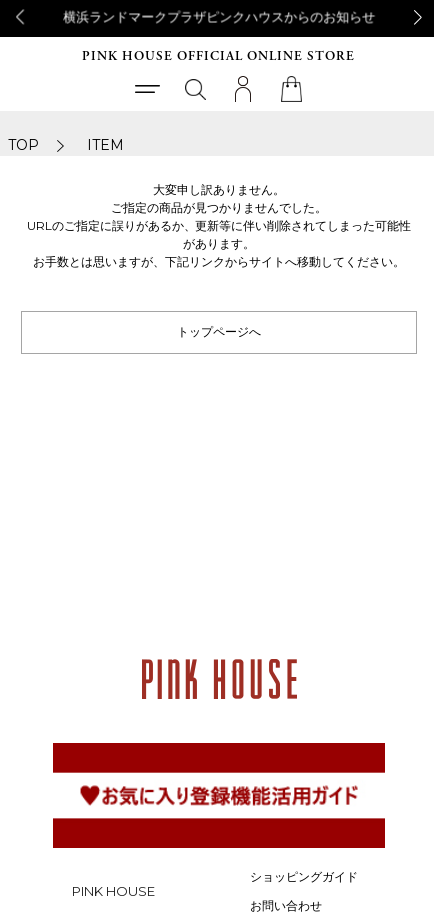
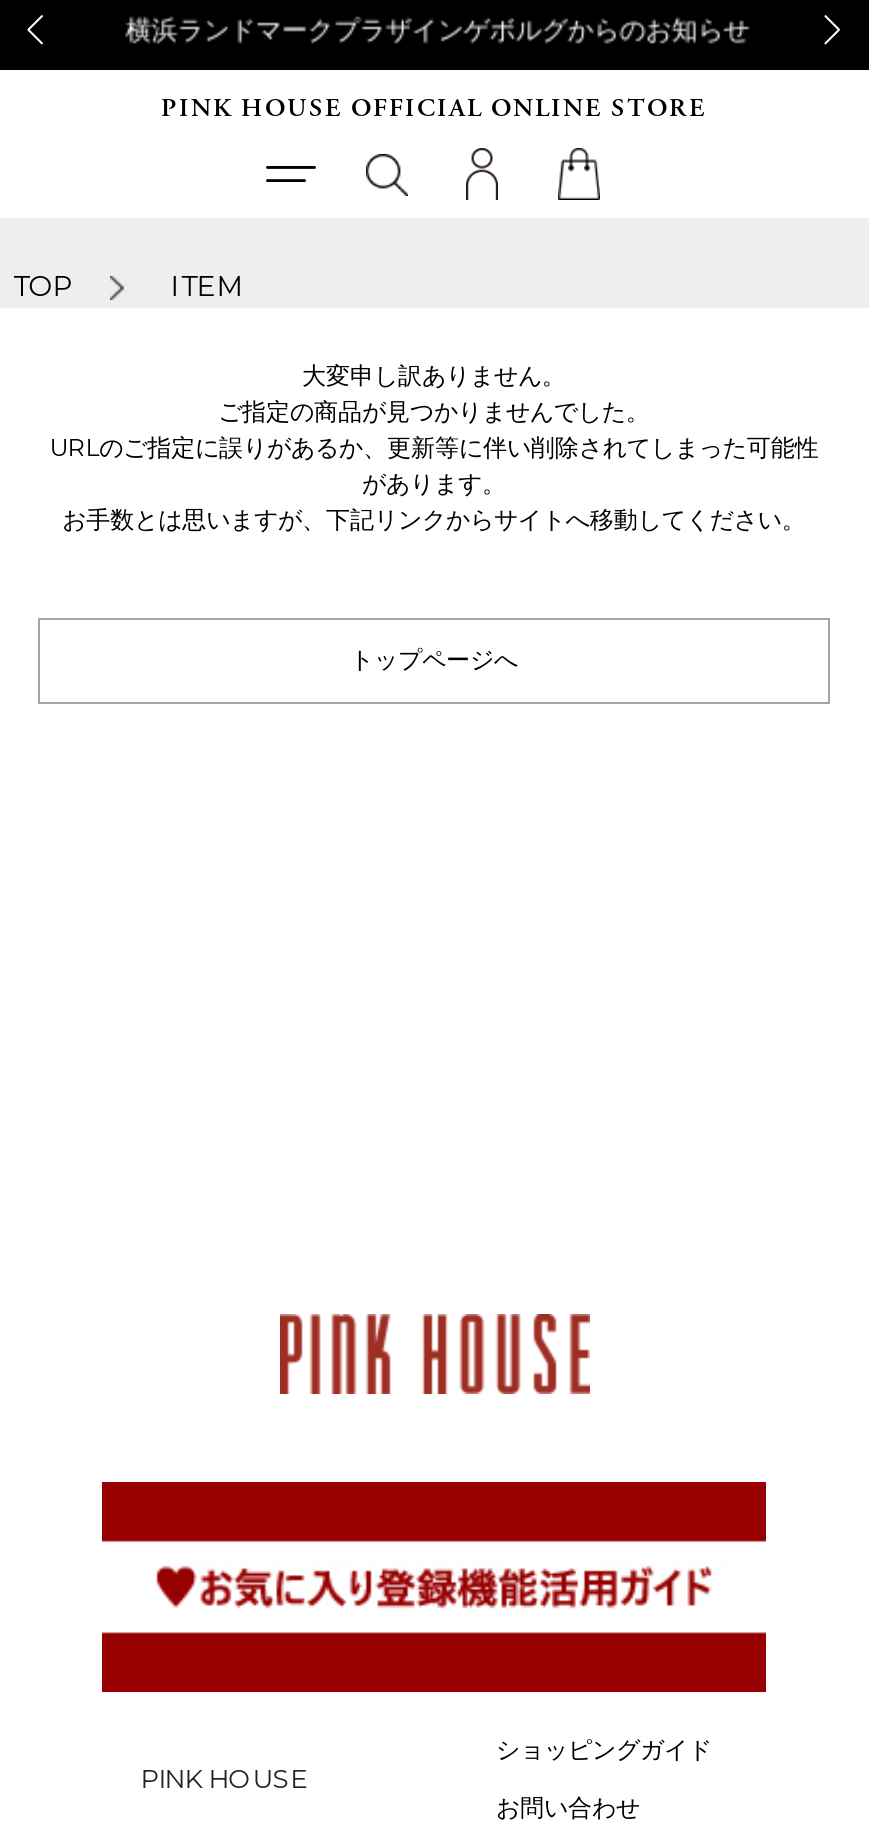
- 横浜ランドマークプラザピンクハウスからのお知らせ
+ 横浜ランドマークプラザインゲボルグからのお知らせ
